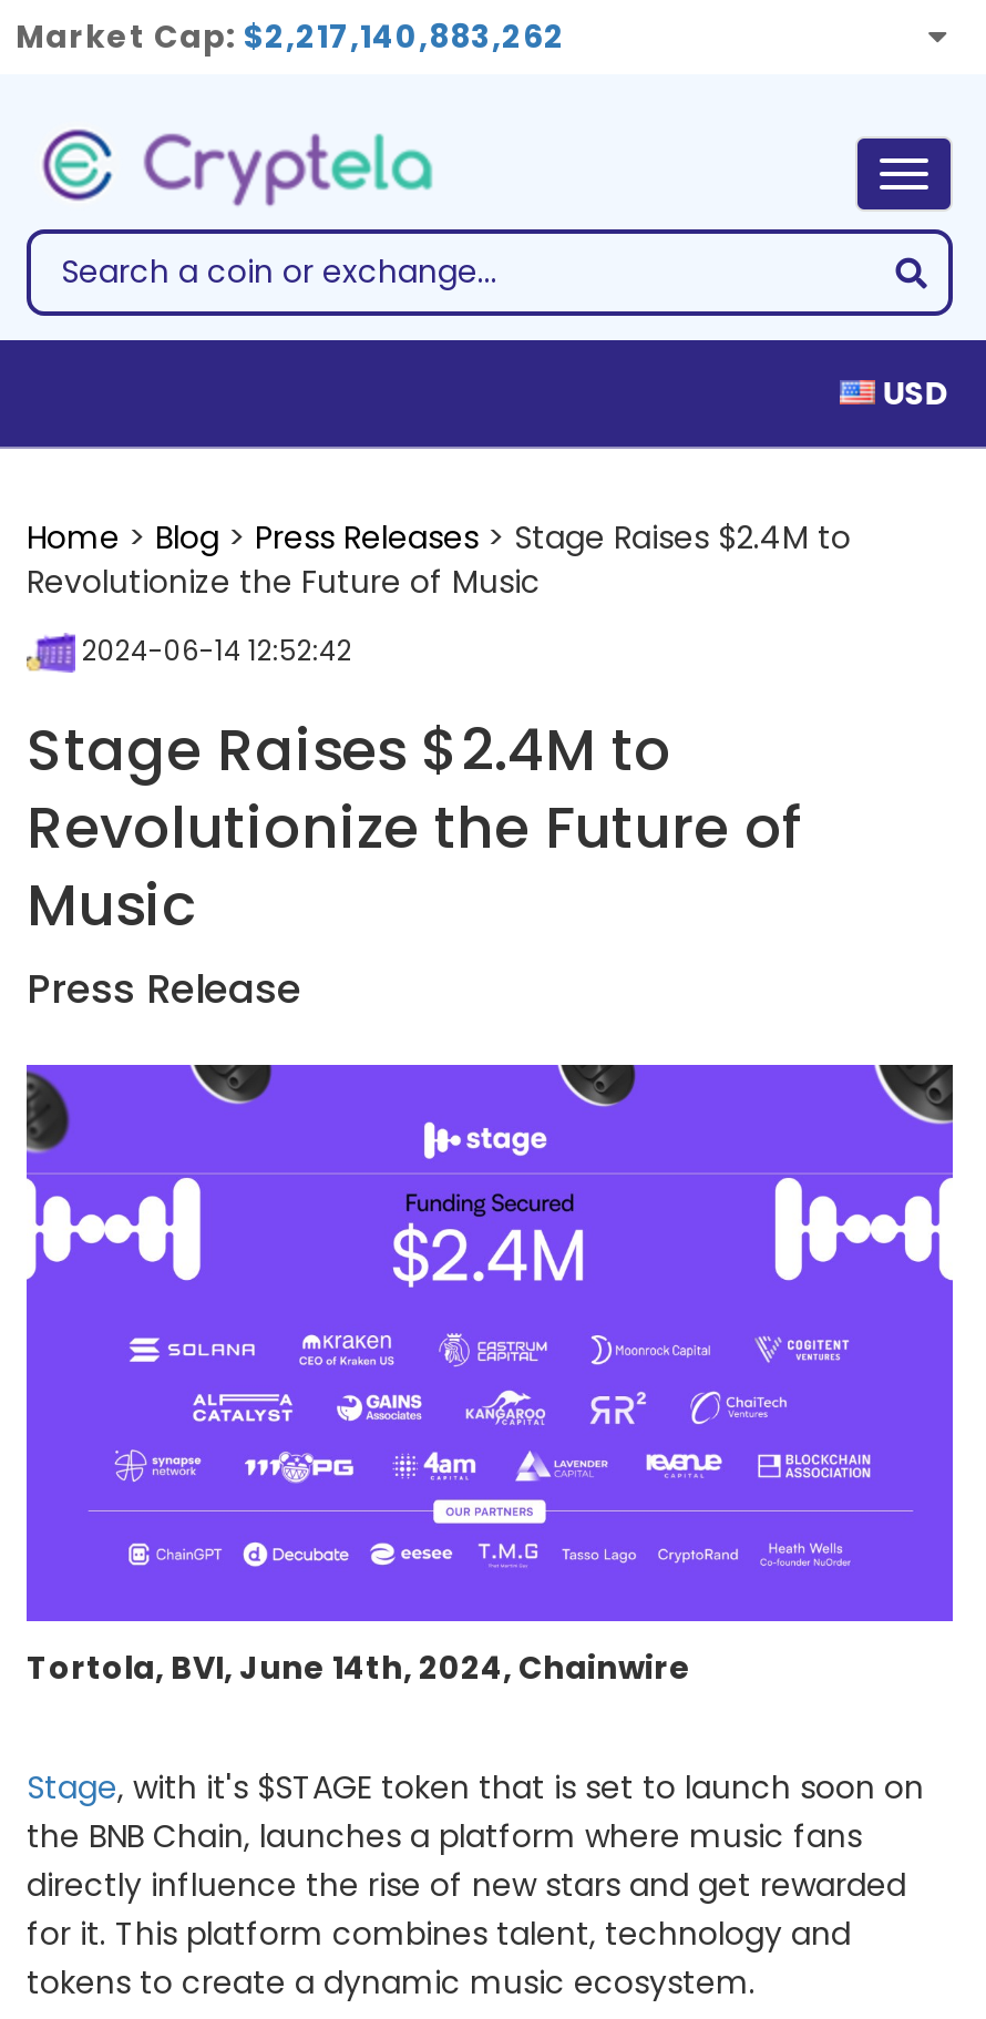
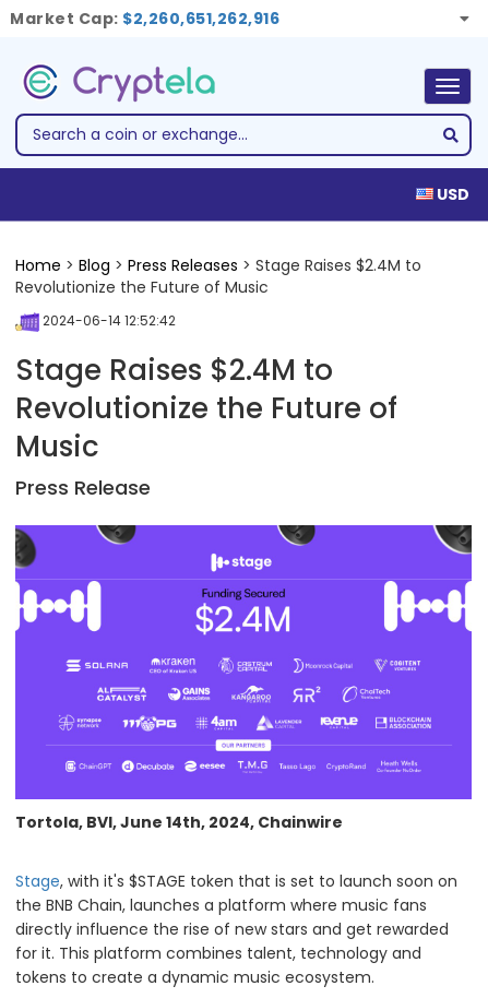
- Market Cap: $2,217,140,883,262
+ Market Cap: $2,260,651,262,916
